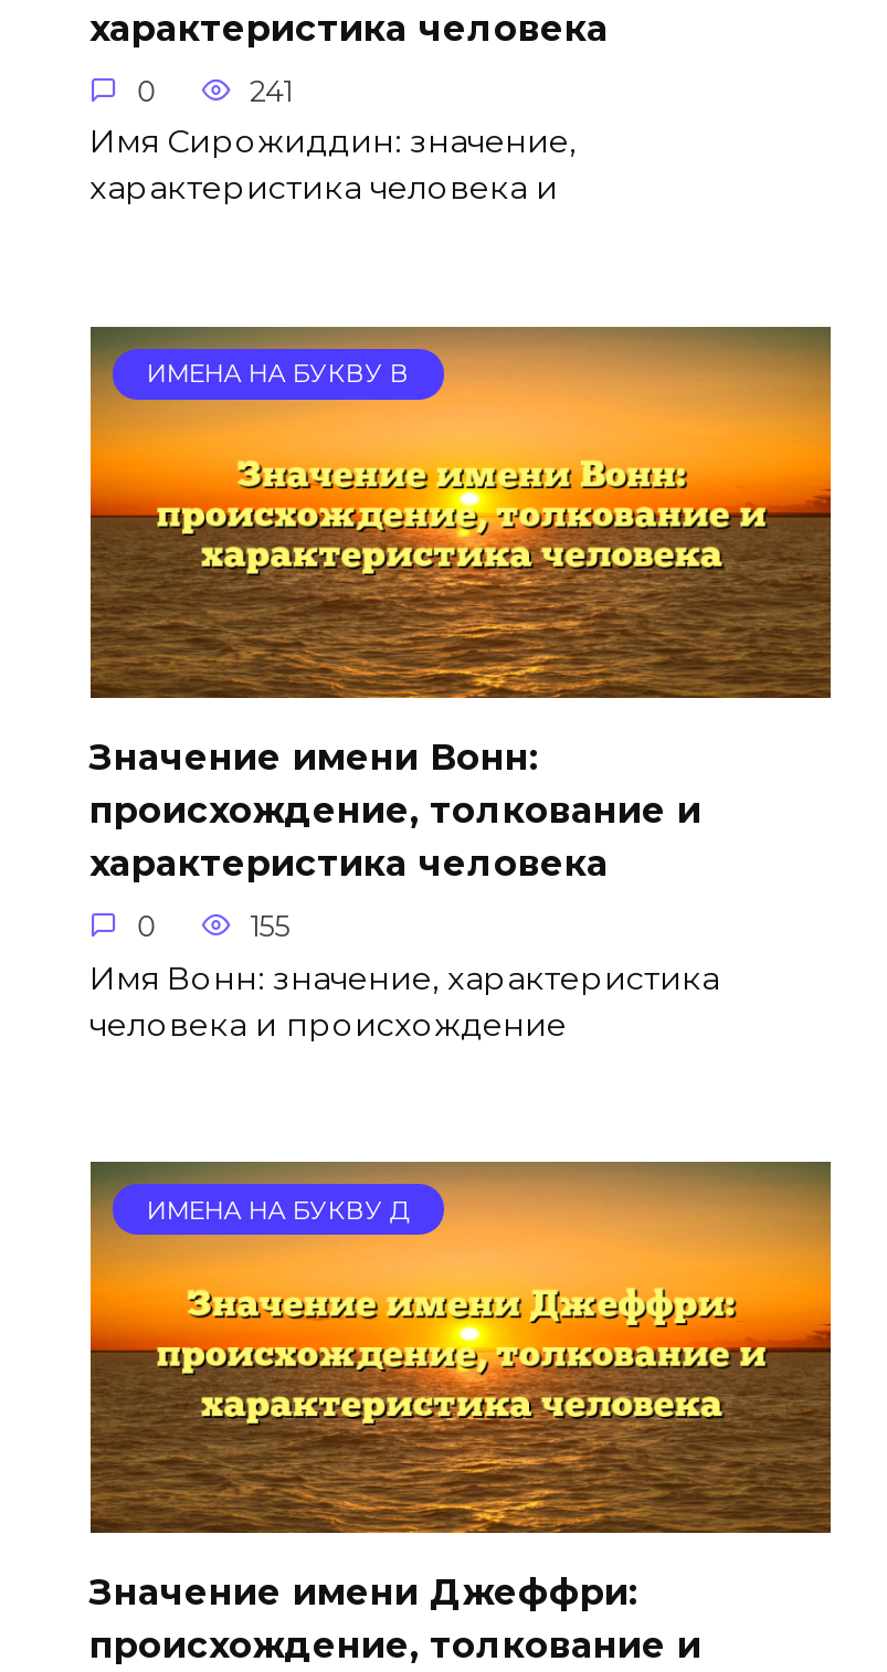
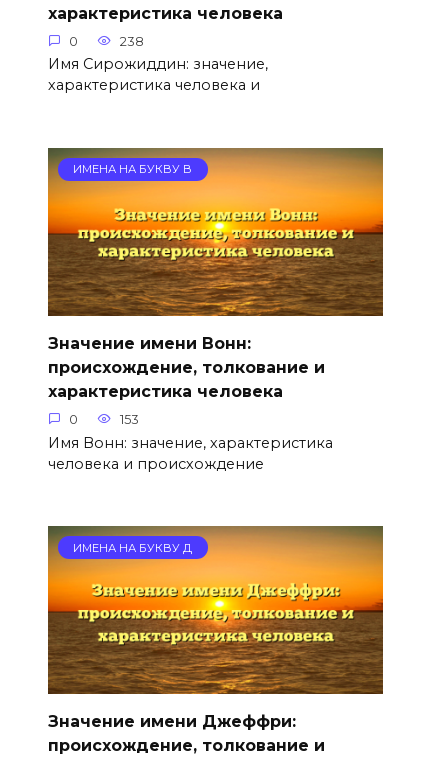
- 241
+ 238

- 155
+ 153
